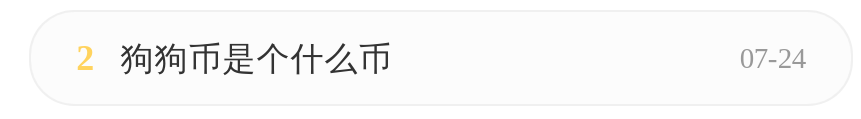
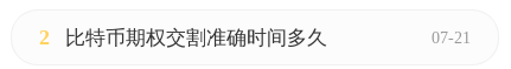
- 狗狗币是个什么币
- 07-24
+ 比特币期权交割准确时间多久
+ 07-21
